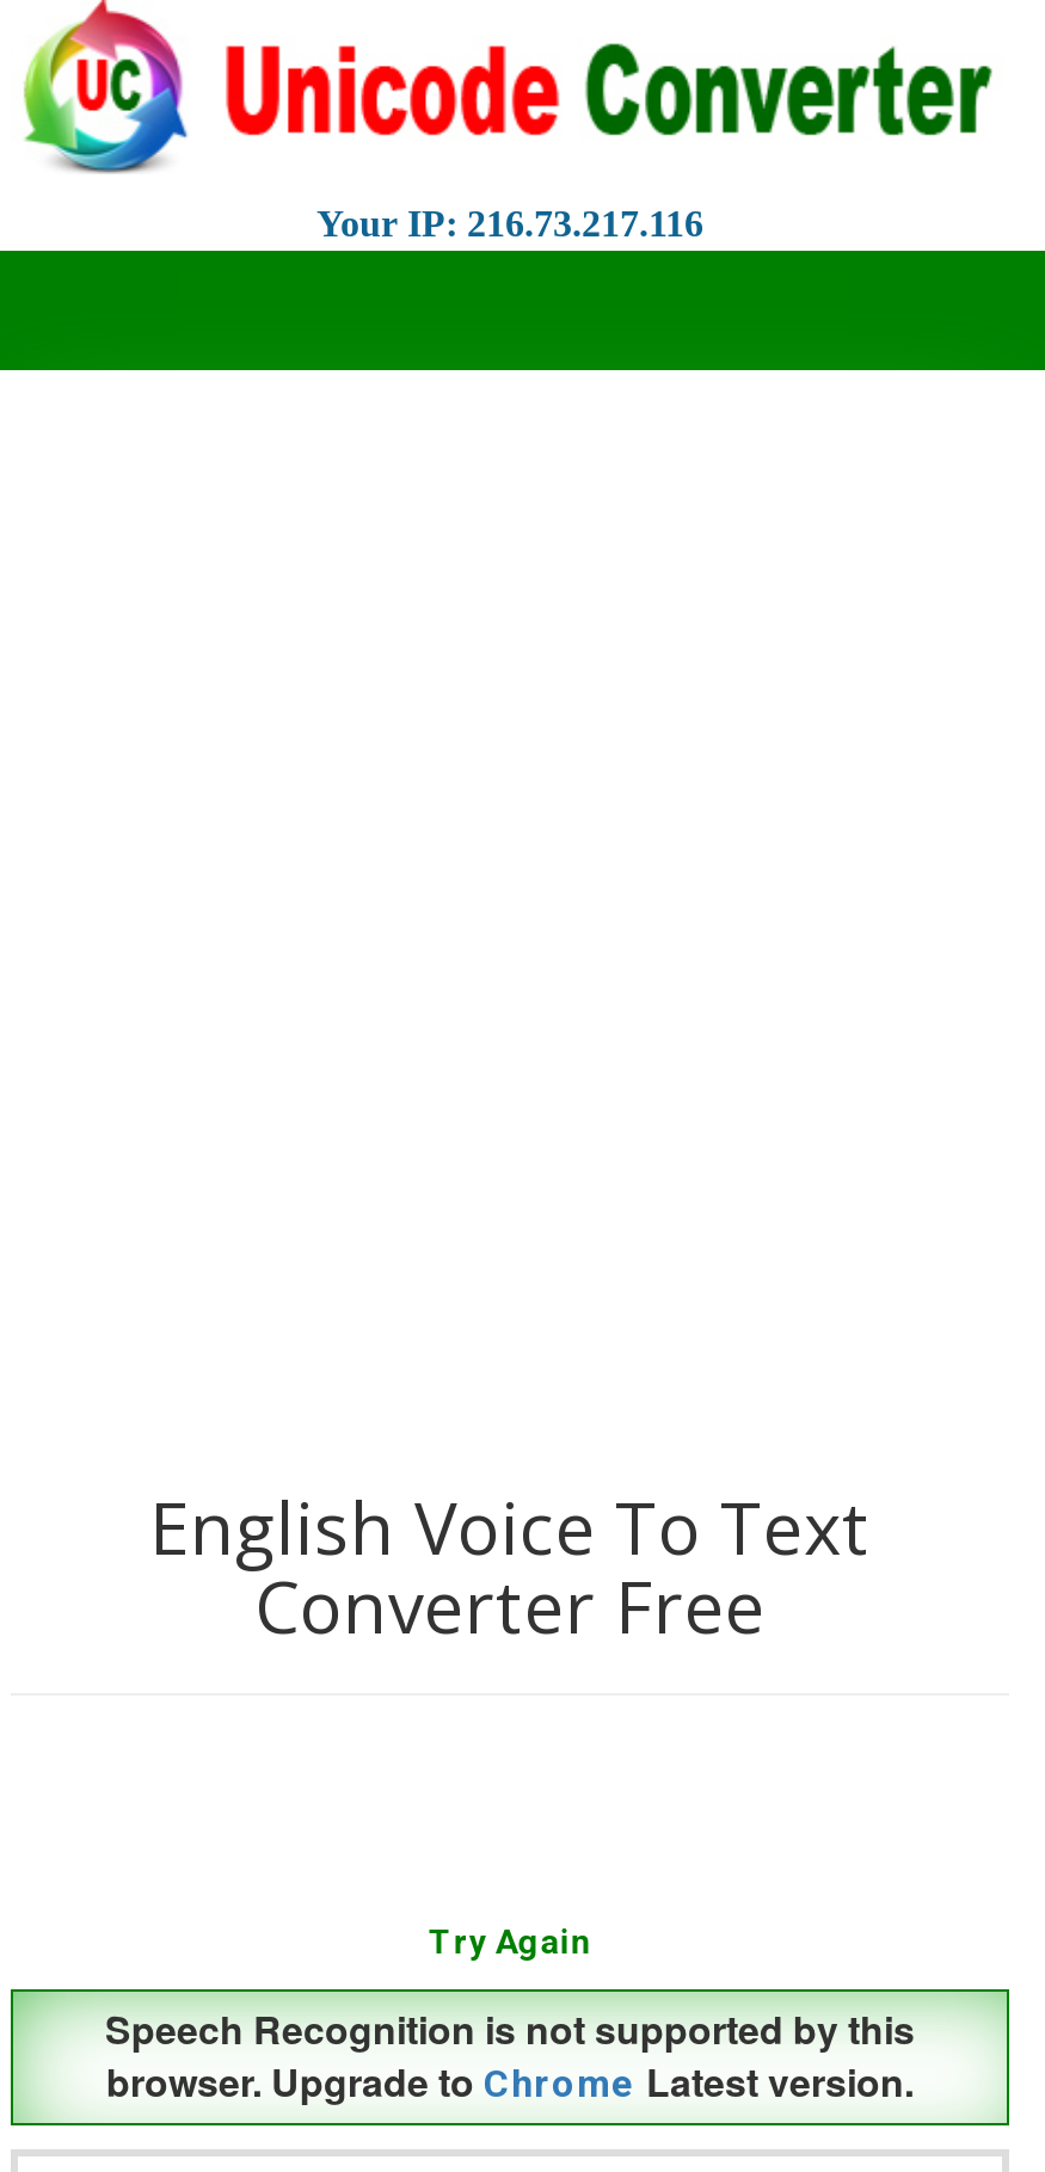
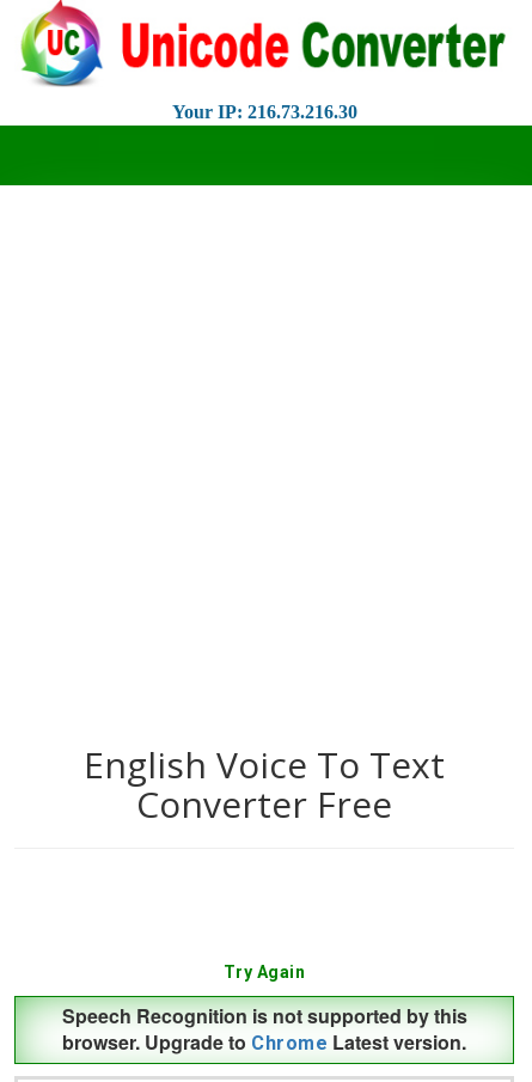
- Your IP: 216.73.217.116
+ Your IP: 216.73.216.30
